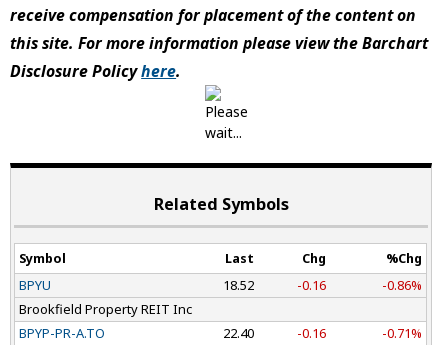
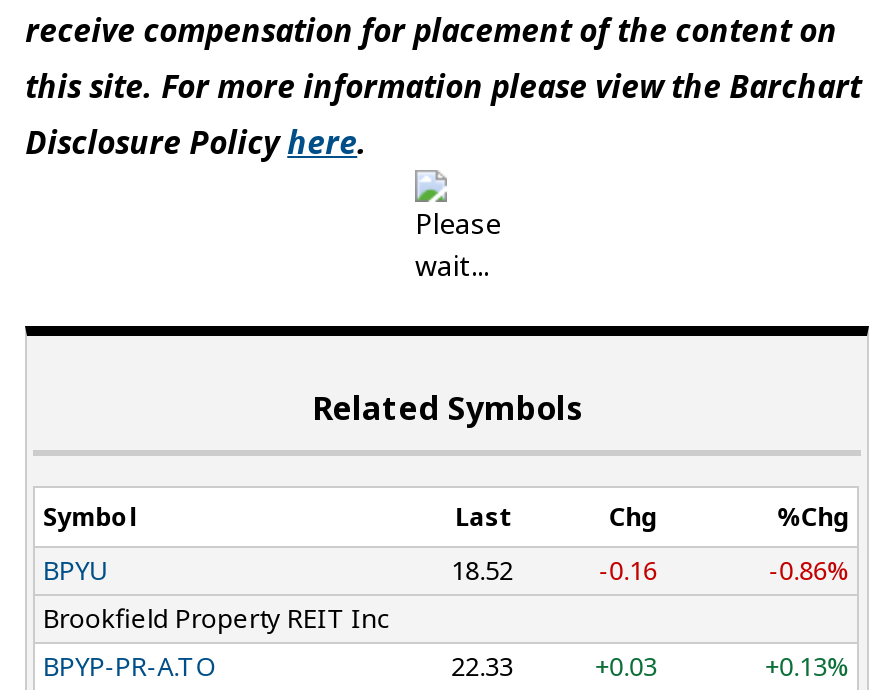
- 22.40
+ 22.33

- -0.16
+ +0.03

- -0.71%
+ +0.13%
